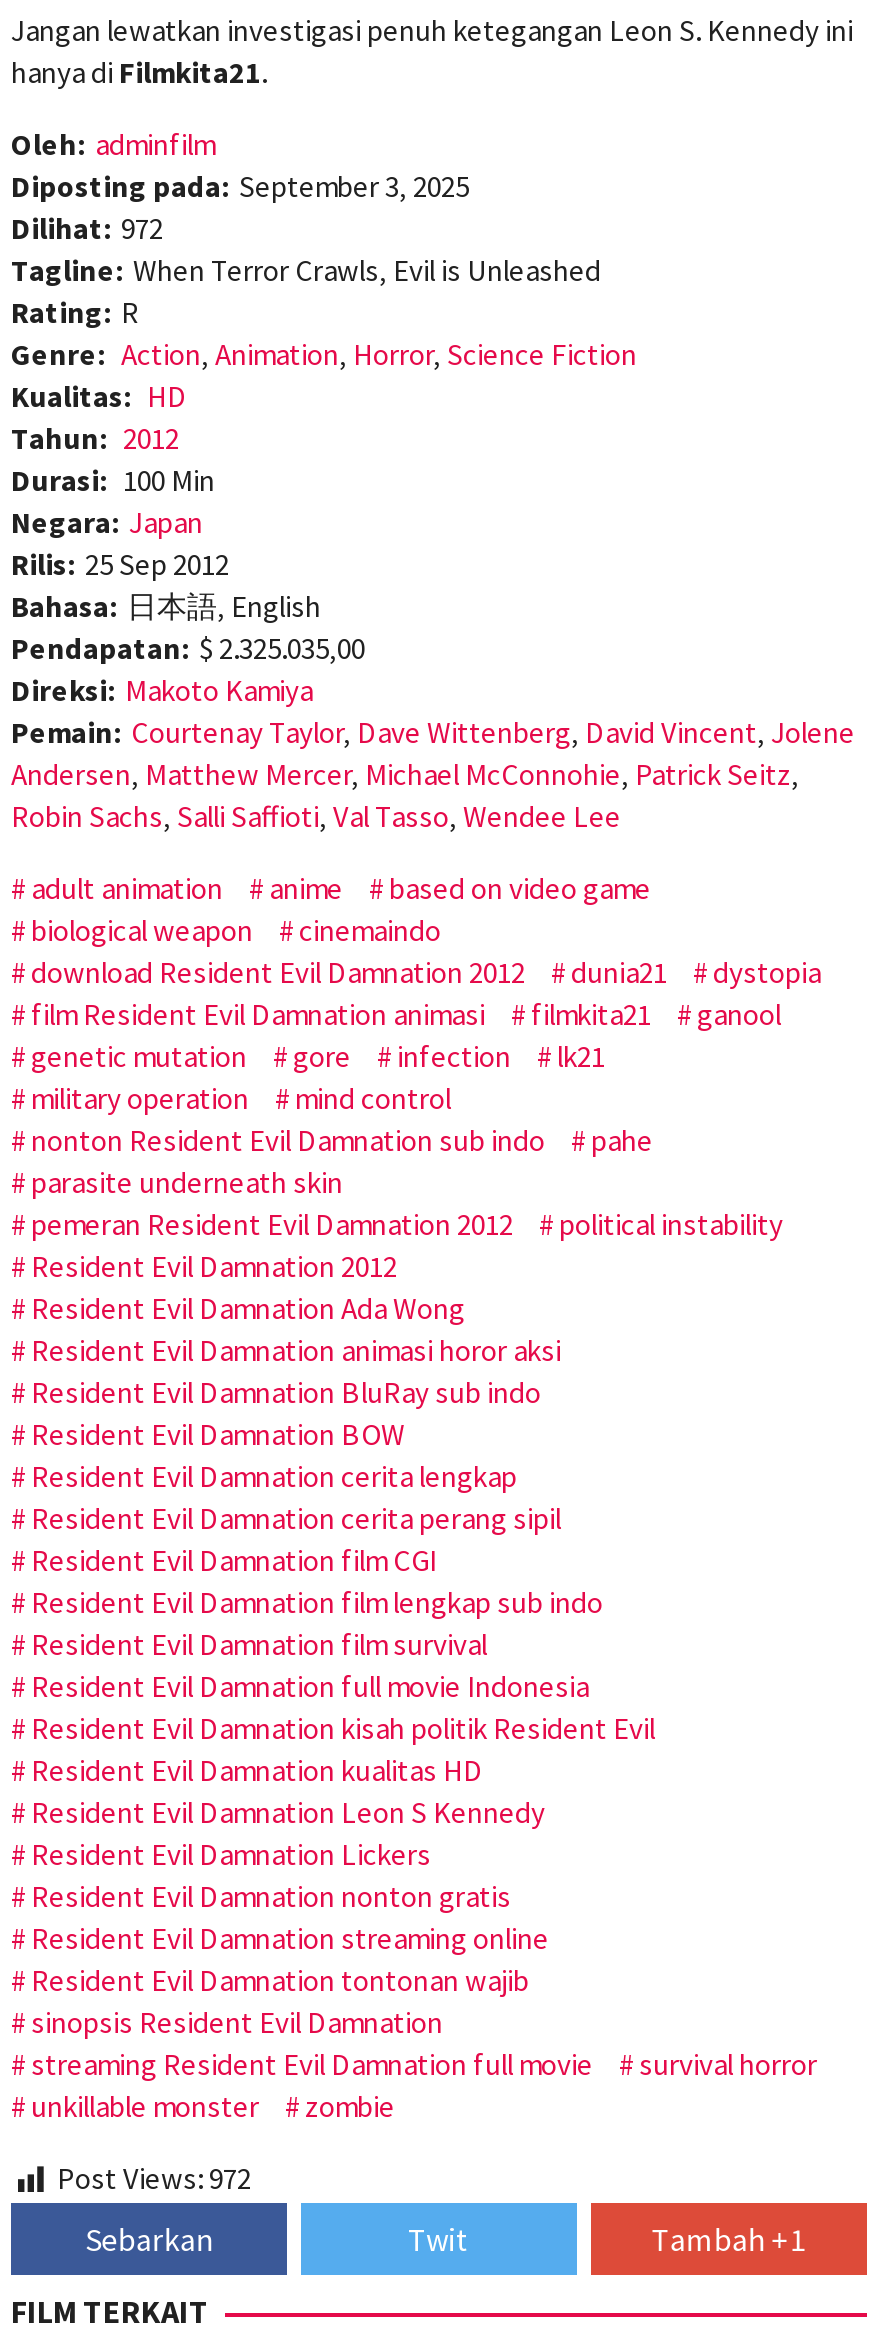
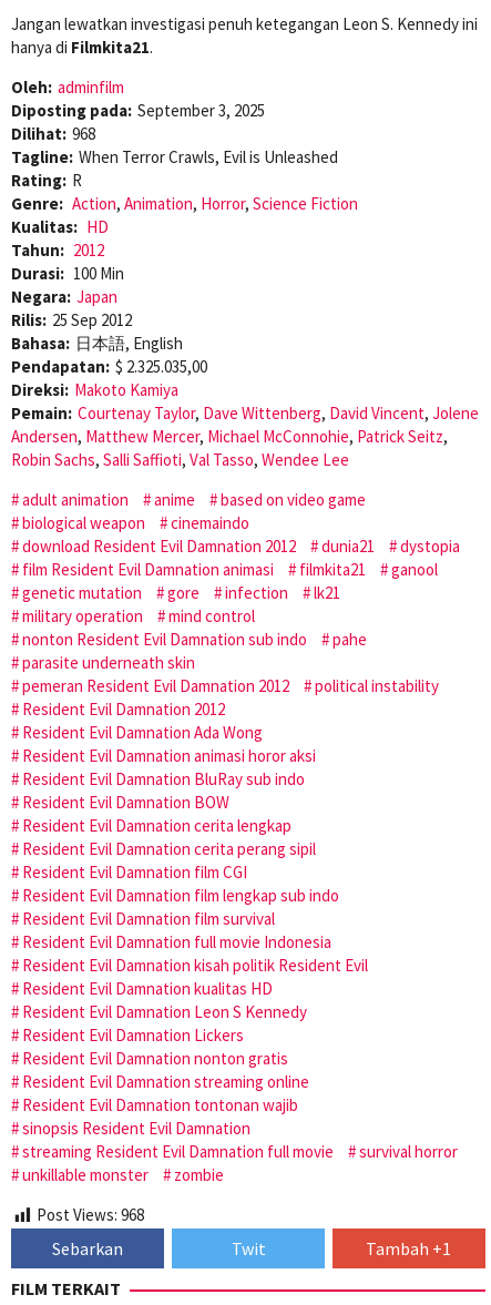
- Dilihat: 972
+ Dilihat: 968

- Post Views: 972
+ Post Views: 968
